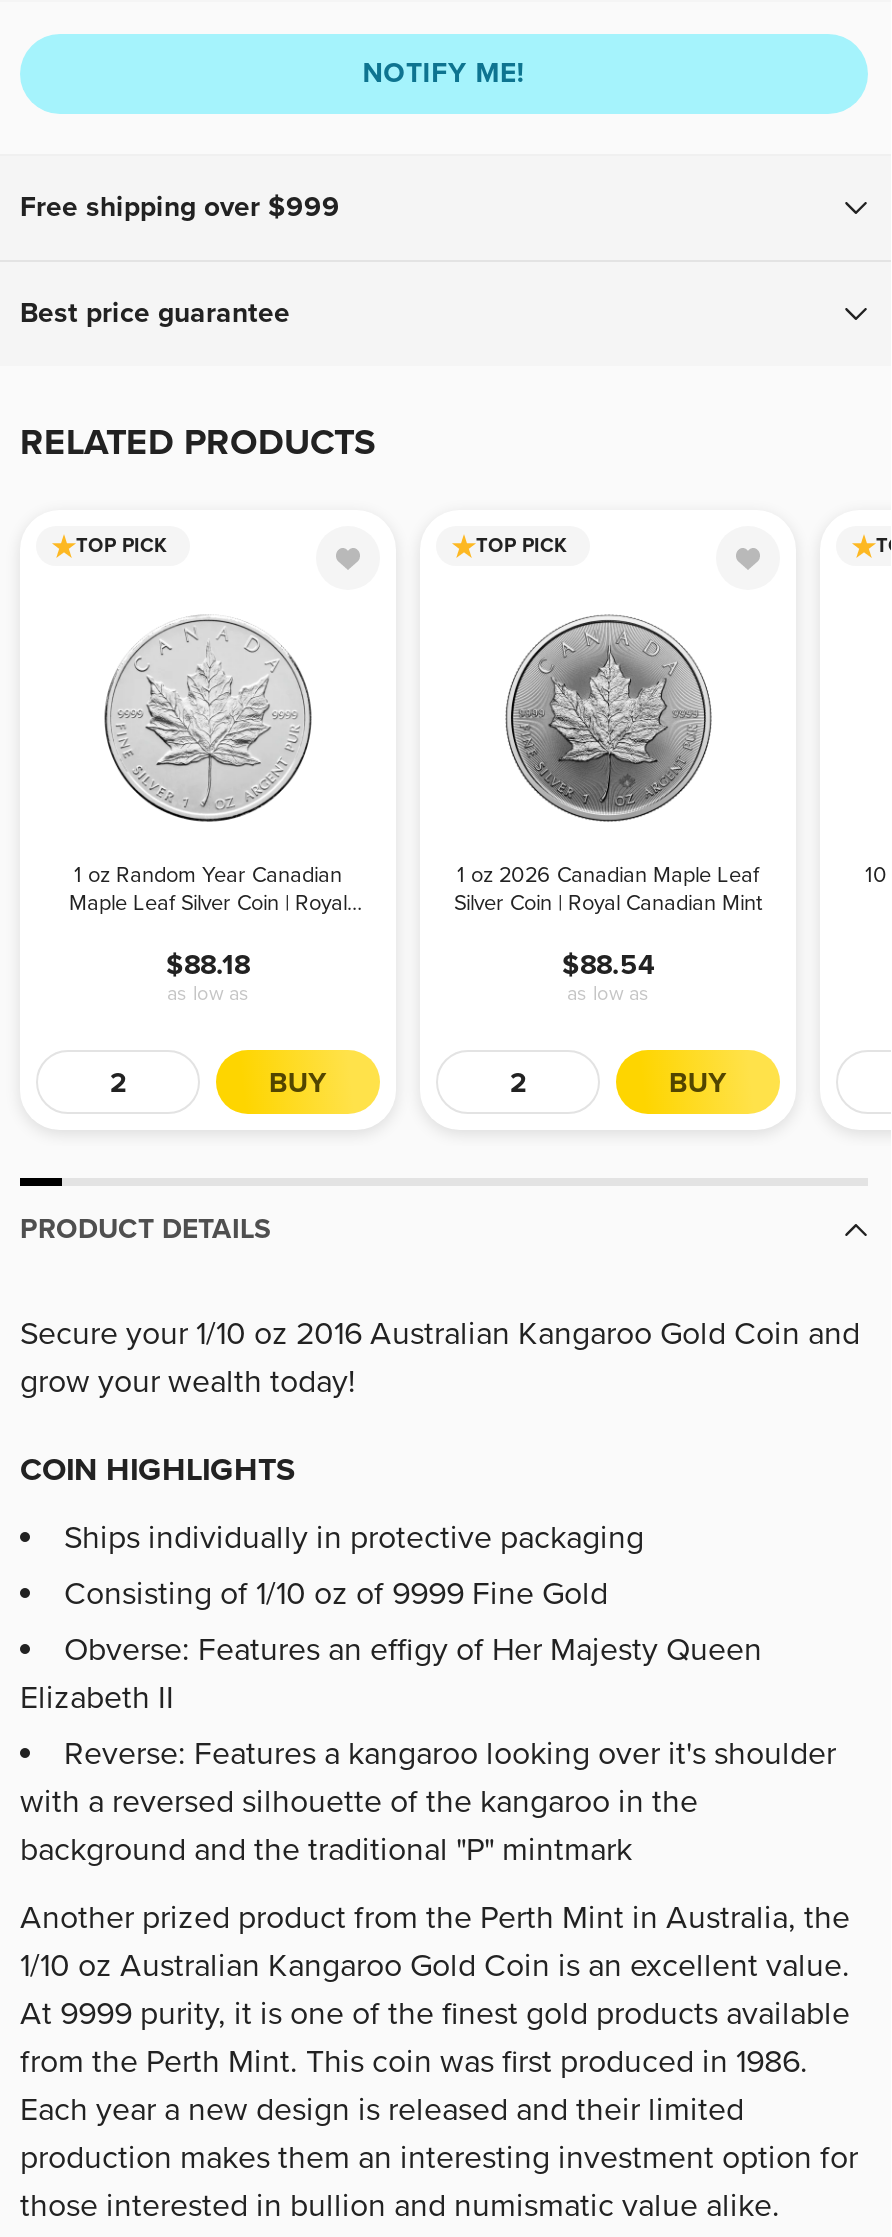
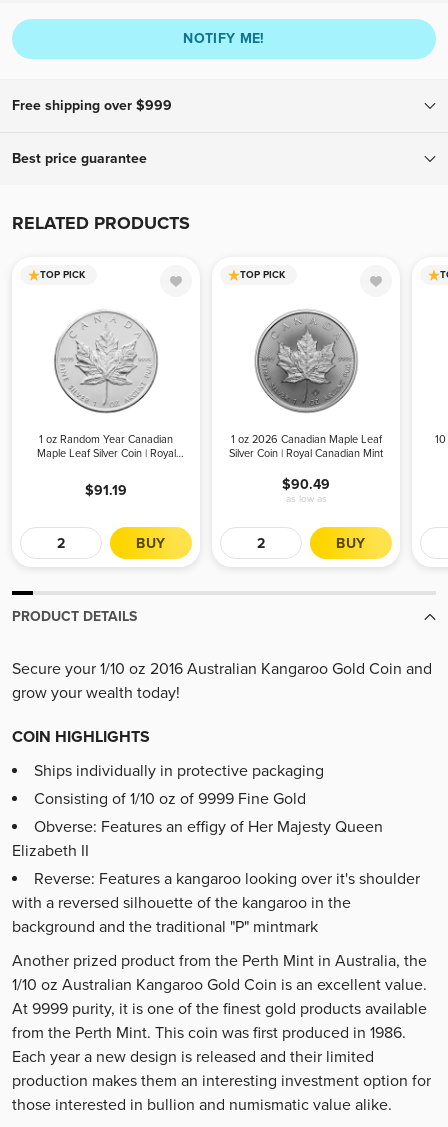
- $88.18
- as low as
+ $91.19

- $88.54
+ $90.49
